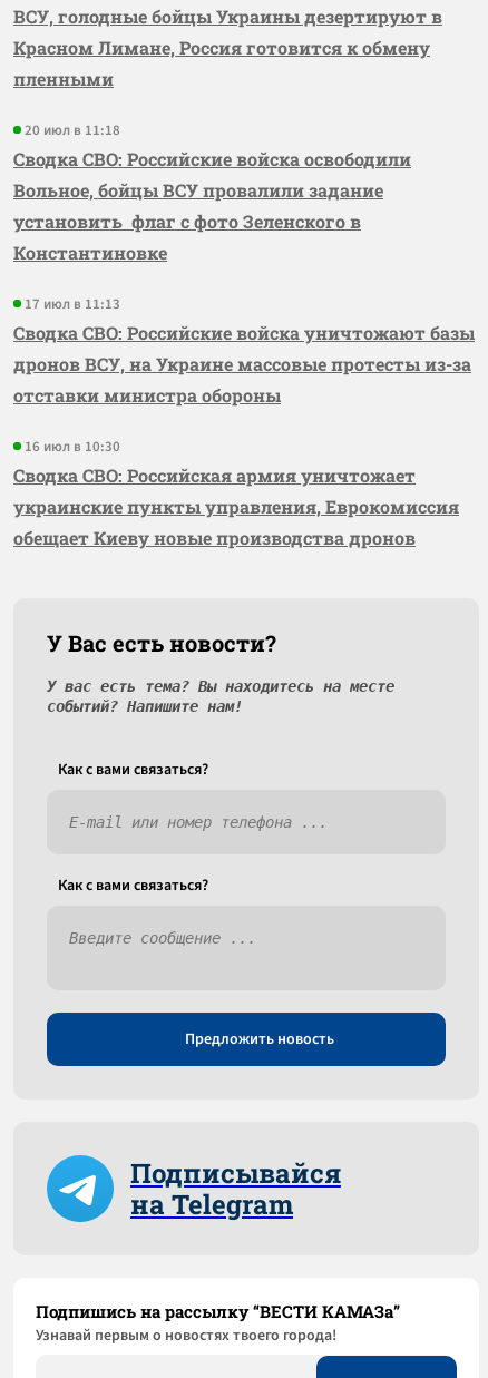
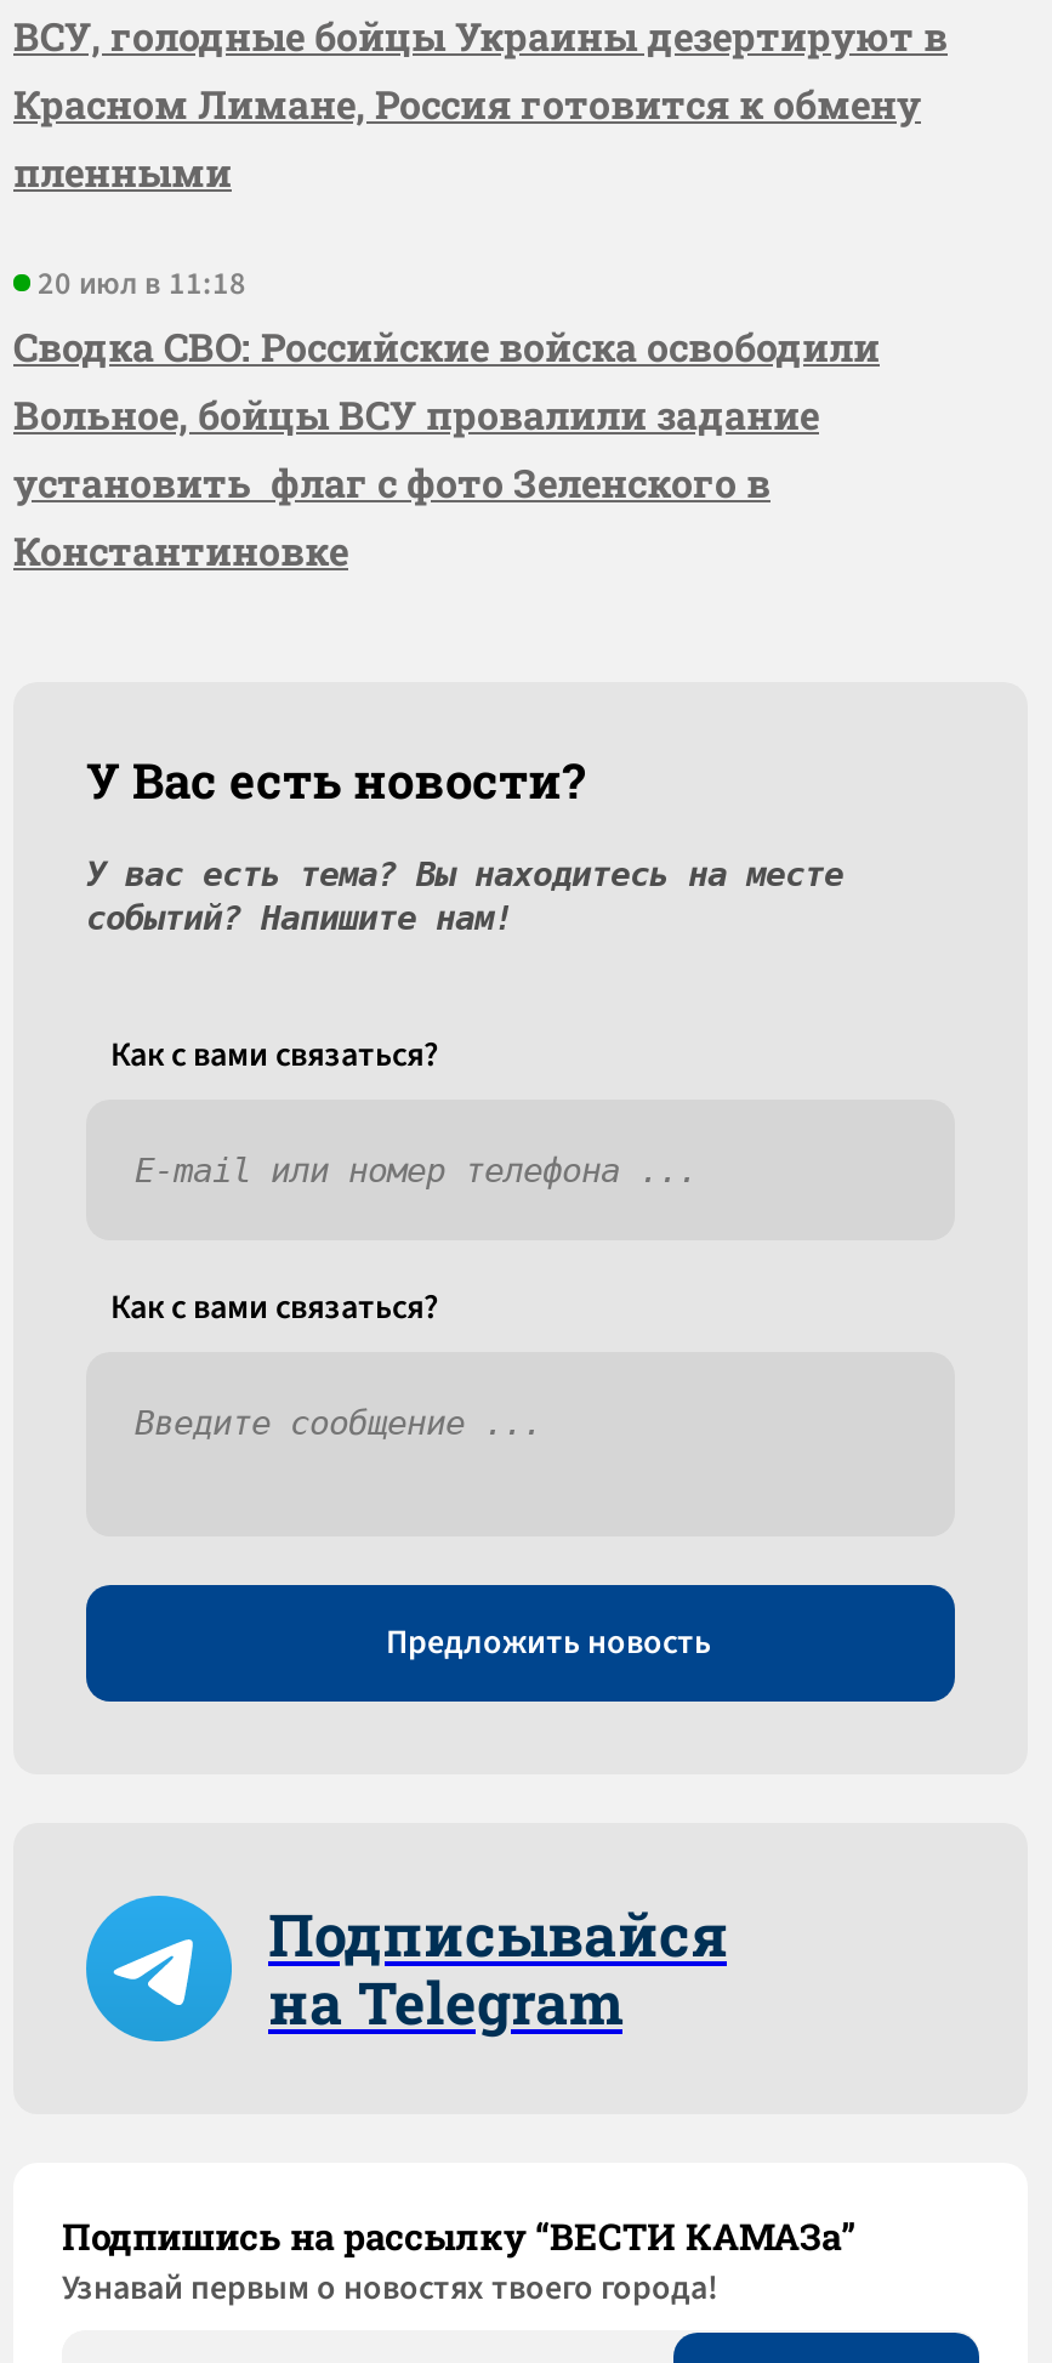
- 17 июл в 11:13
- Сводка СВО: Российские войска уничтожают базы
- дронов ВСУ, на Украине массовые протесты из-за
- отставки министра обороны
- 16 июл в 10:30
- Сводка СВО: Российская армия уничтожает
- украинские пункты управления, Еврокомиссия
- обещает Киеву новые производства дронов
